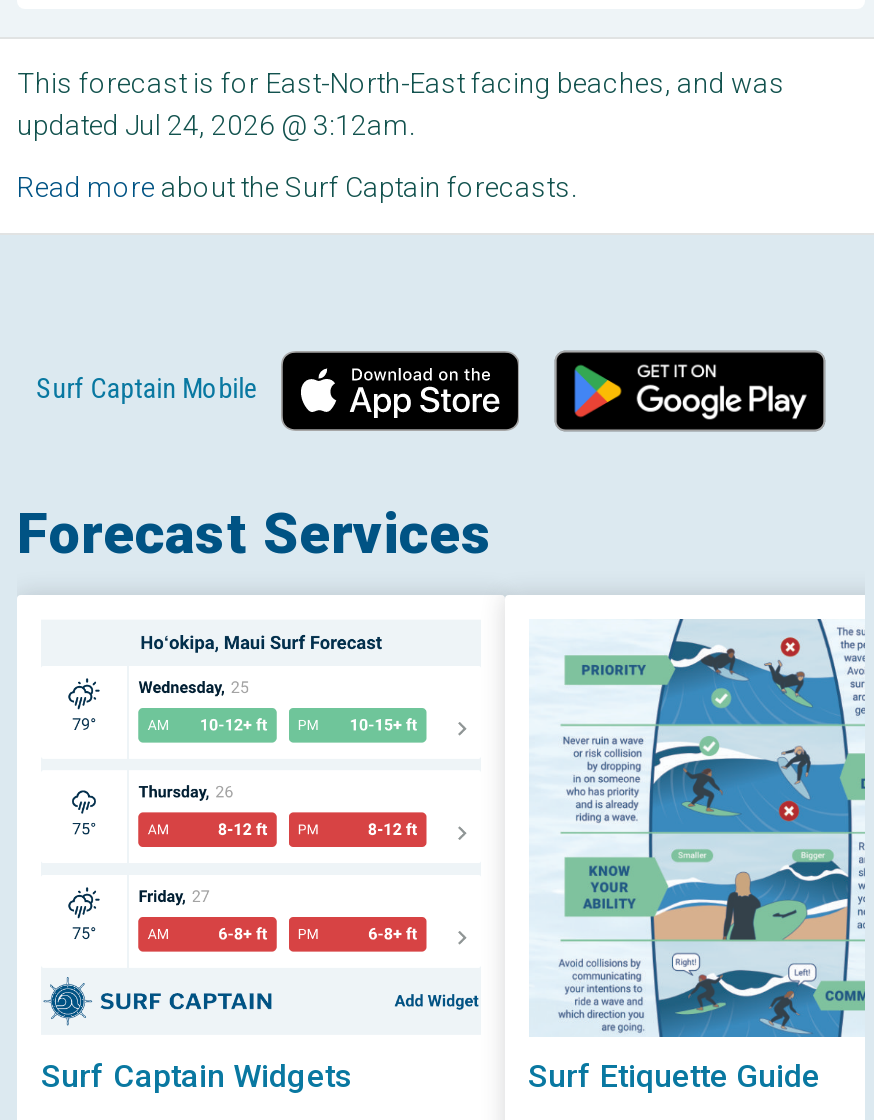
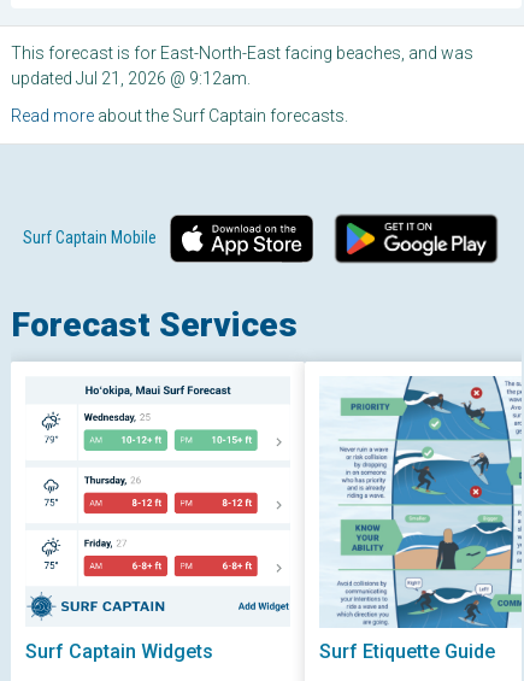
- updated Jul 24, 2026 @ 3:12am.
+ updated Jul 21, 2026 @ 9:12am.
